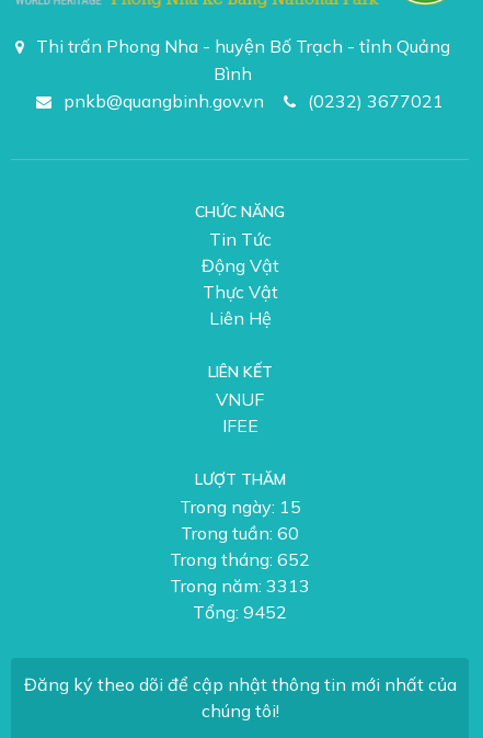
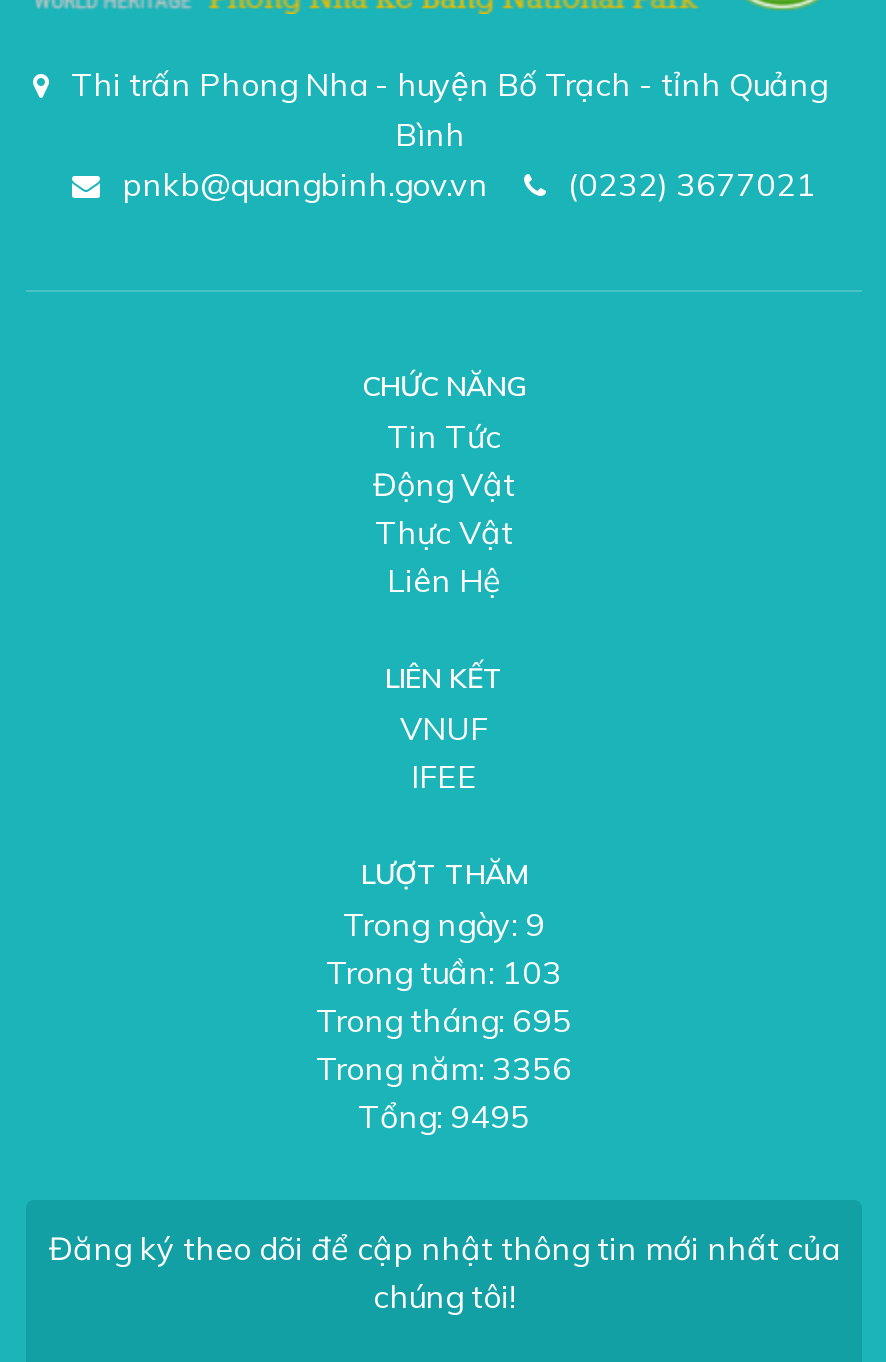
- Trong ngày: 15
+ Trong ngày: 9

- Trong tuần: 60
+ Trong tuần: 103

- Trong tháng: 652
+ Trong tháng: 695

- Trong năm: 3313
+ Trong năm: 3356

- Tổng: 9452
+ Tổng: 9495
